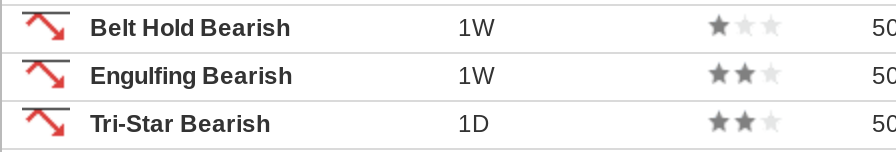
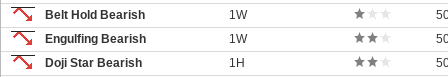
- Tri-Star Bearish
- 1D
+ Doji Star Bearish
+ 1H
